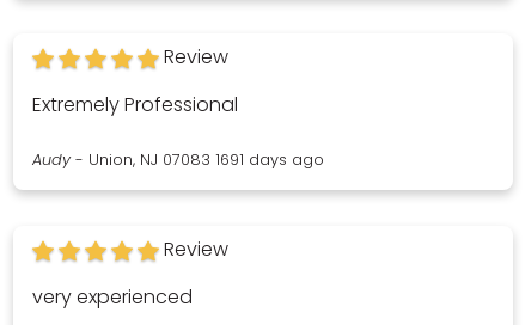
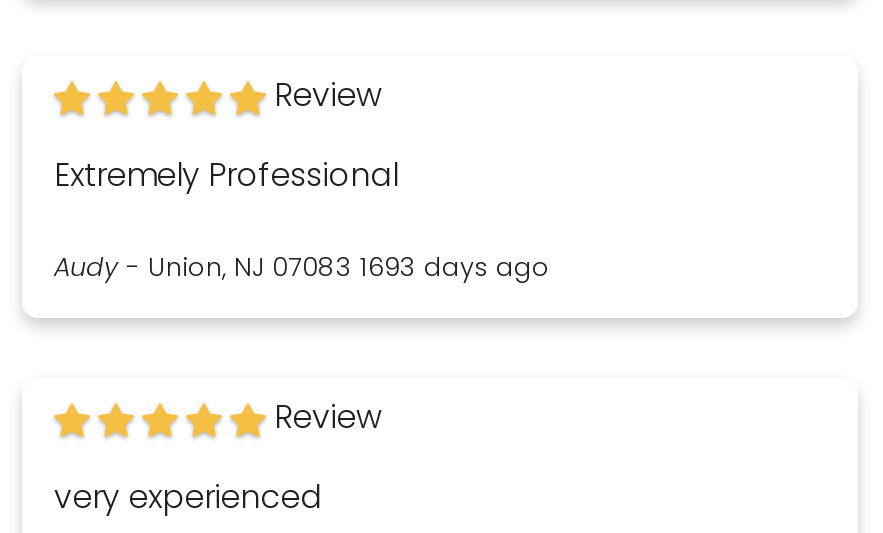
- Audy - Union, NJ 07083 1691 days ago
+ Audy - Union, NJ 07083 1693 days ago
